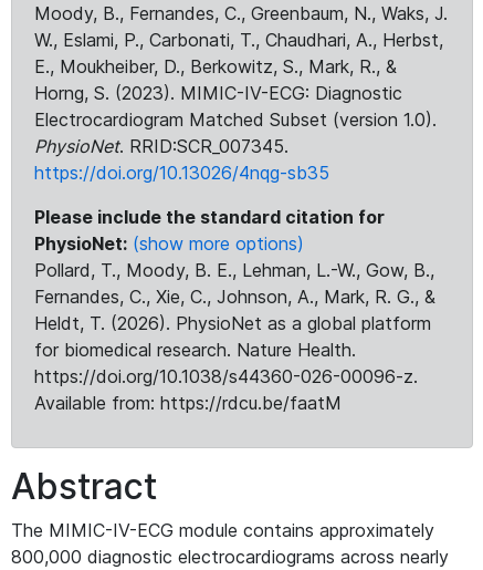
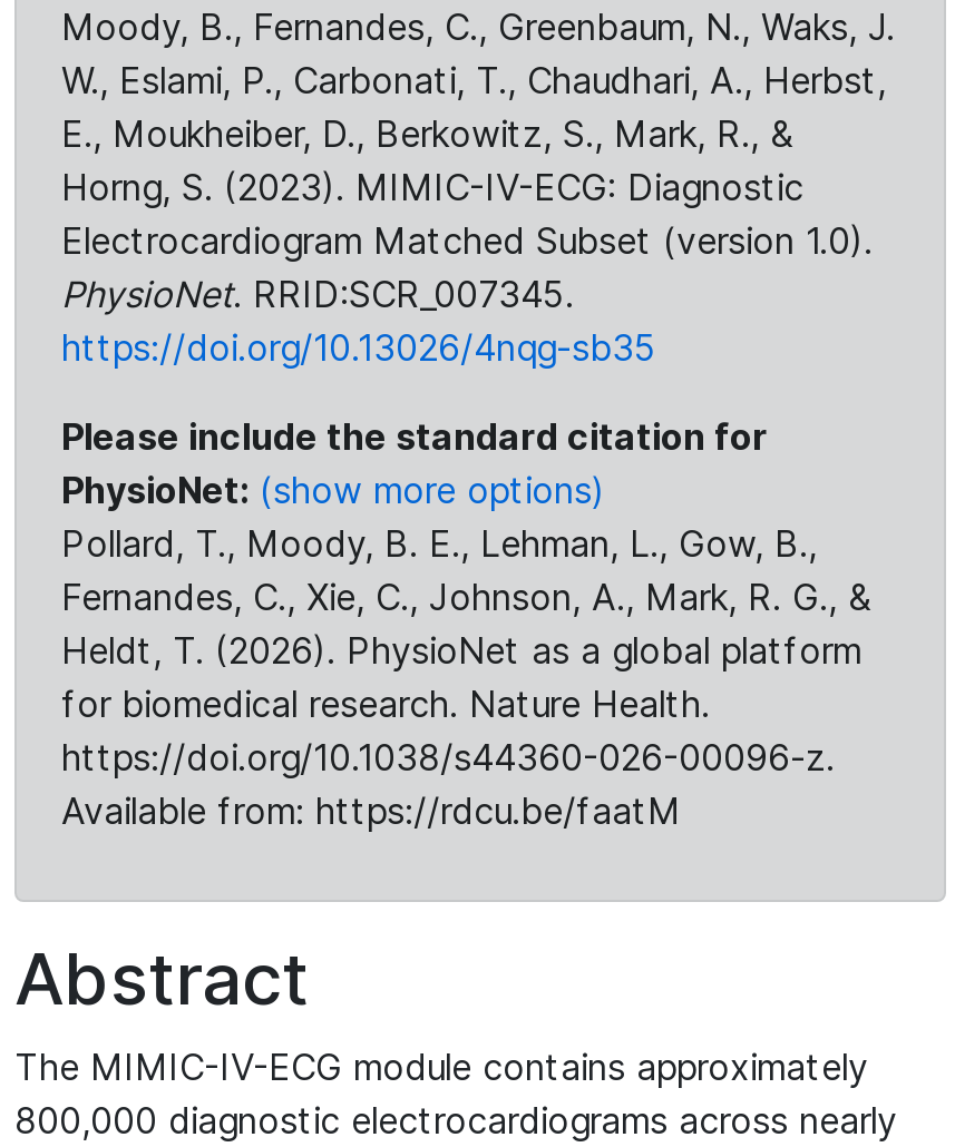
- Pollard, T., Moody, B. E., Lehman, L.-W., Gow, B.,
+ Pollard, T., Moody, B. E., Lehman, L., Gow, B.,
